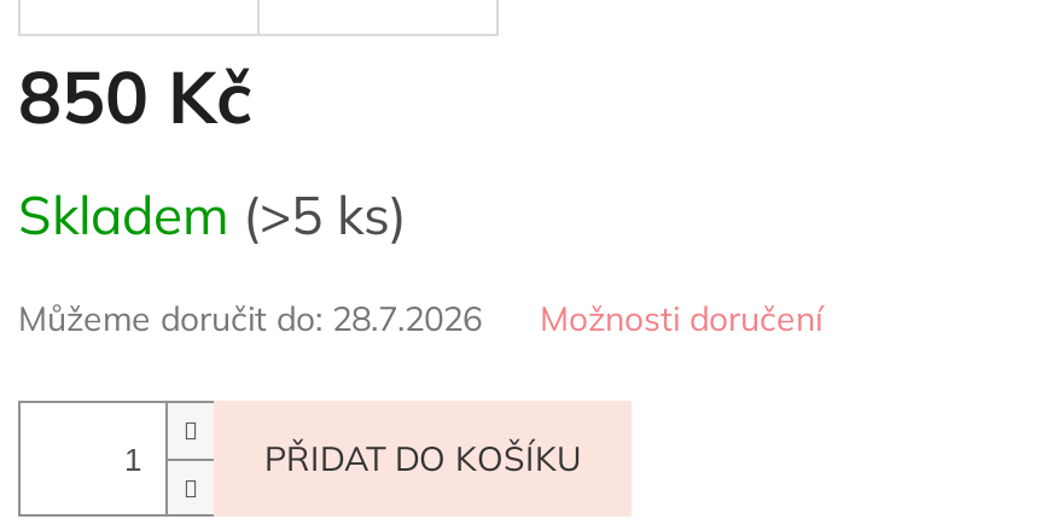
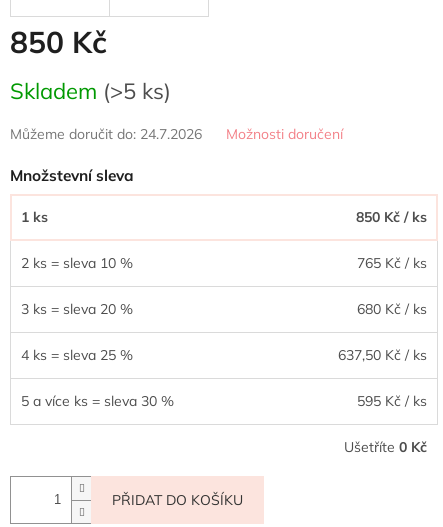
- Můžeme doručit do: 28.7.2026
+ Můžeme doručit do: 24.7.2026

+ Množstevní sleva
+ 1 ks
+ 850 Kč / ks
+ 2 ks = sleva 10 %
+ 765 Kč / ks
+ 3 ks = sleva 20 %
+ 680 Kč / ks
+ 4 ks = sleva 25 %
+ 637,50 Kč / ks
+ 5 a více ks = sleva 30 %
+ 595 Kč / ks
+ Ušetříte 0 Kč
